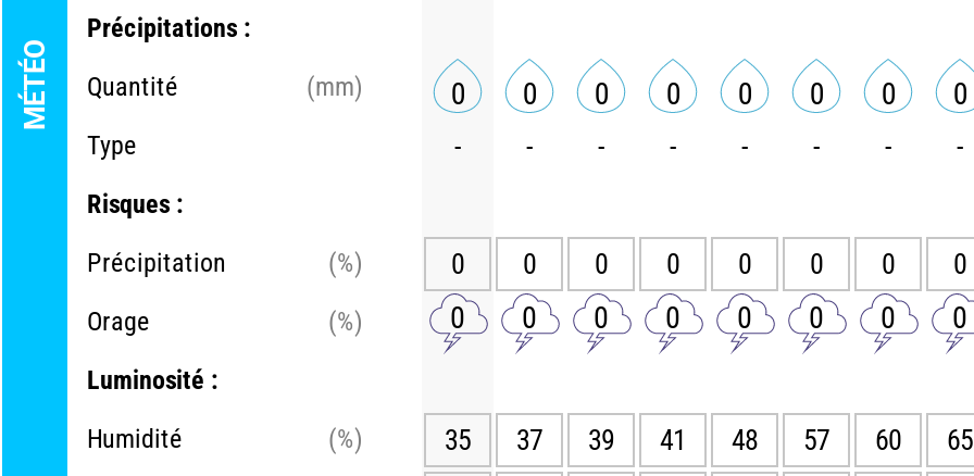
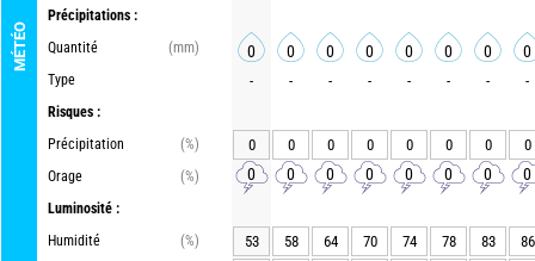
- 35
+ 53

- 37
+ 58

- 39
+ 64

- 41
+ 70

- 48
+ 74

- 57
+ 78

- 60
+ 83

- 65
+ 86
